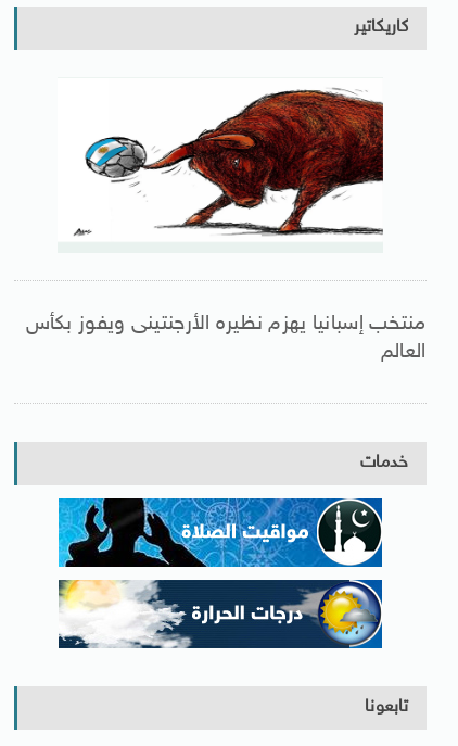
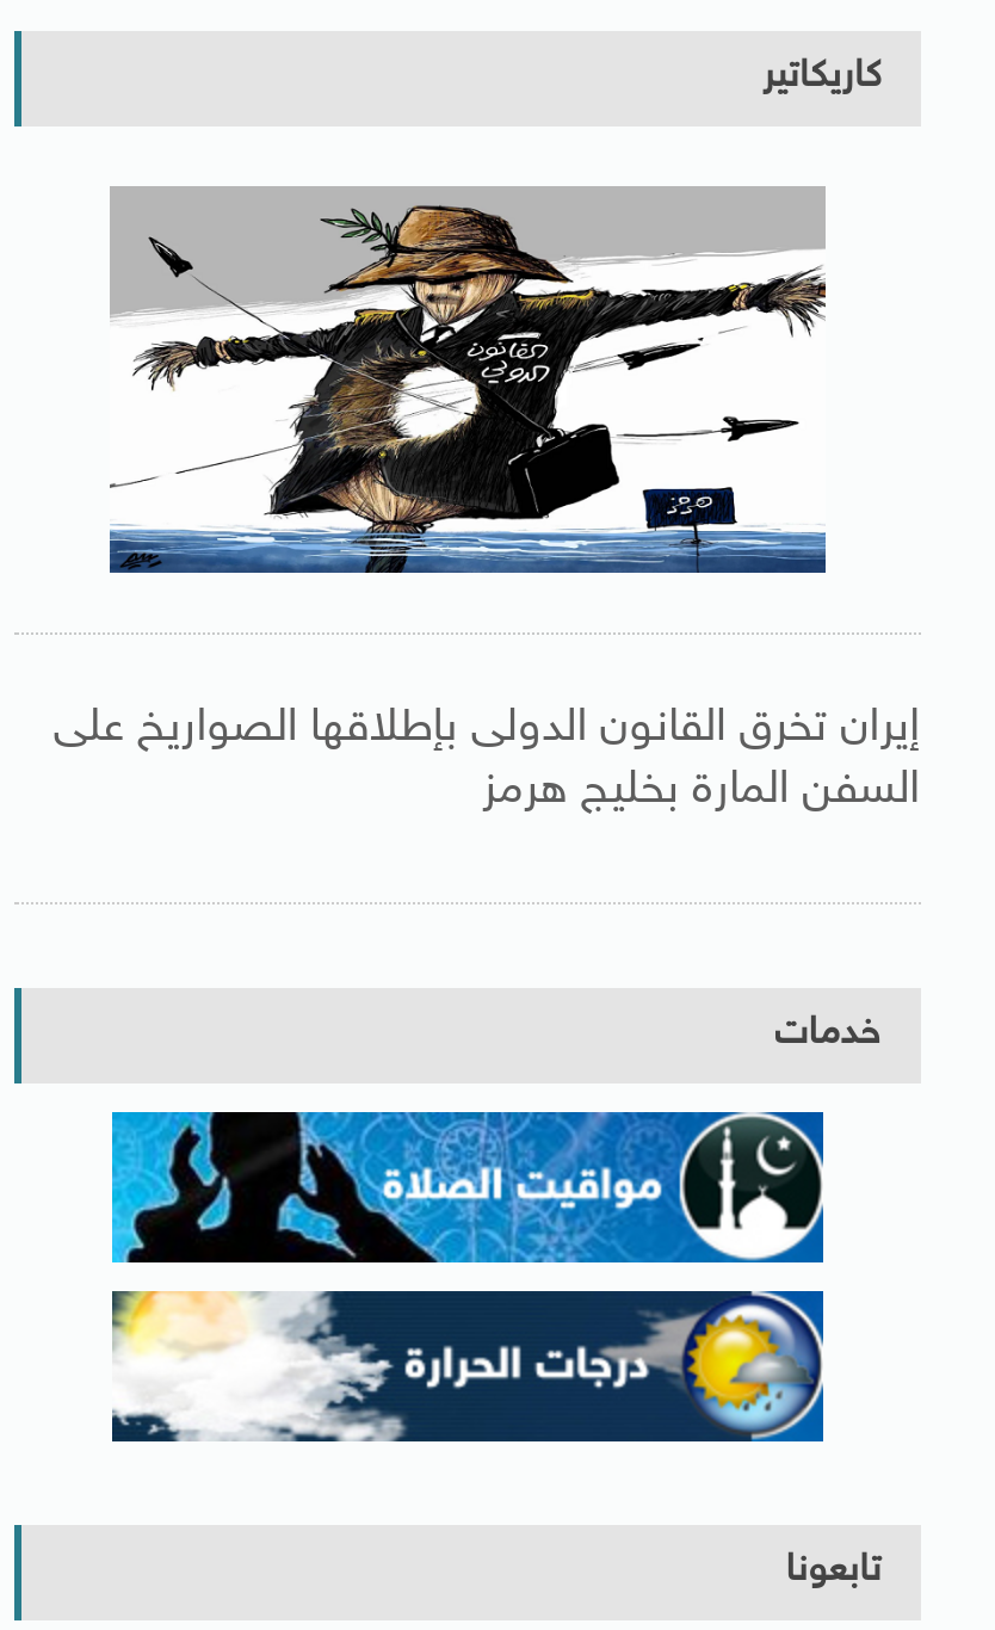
- [image]
+ [image]

- منتخب إسبانيا يهزم نظيره الأرجنتينى ويفوز بكأس
- العالم
+ إيران تخرق القانون الدولى بإطلاقها الصواريخ على
+ السفن المارة بخليج هرمز
